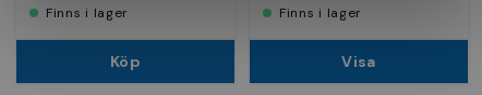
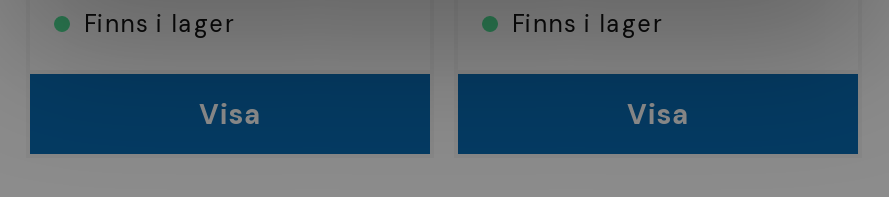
- Köp
+ Visa
